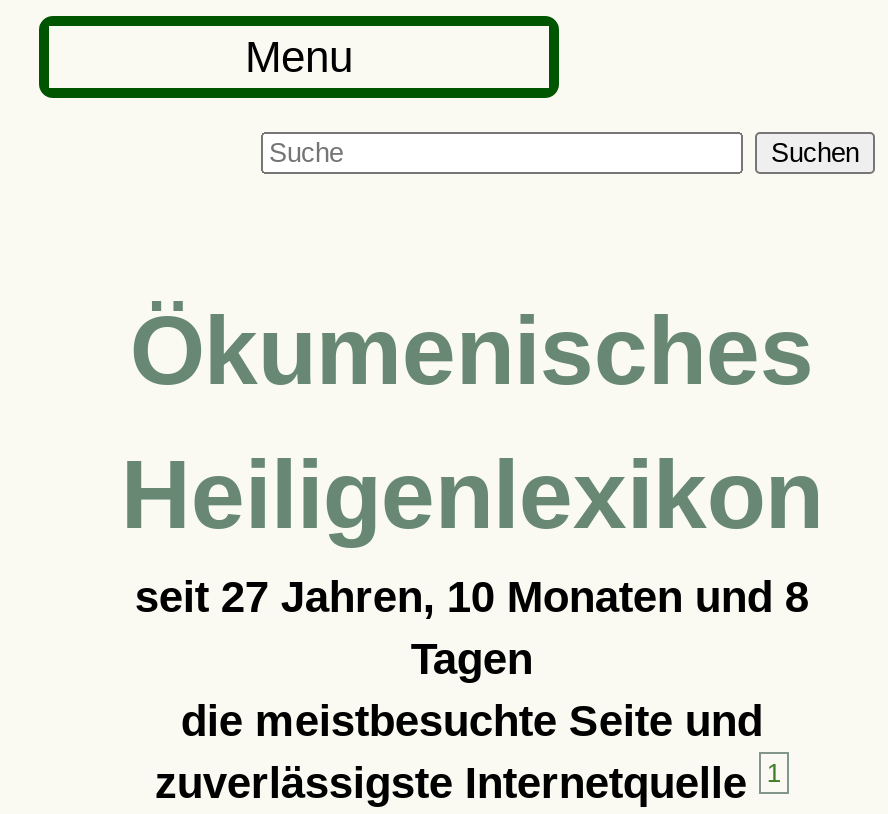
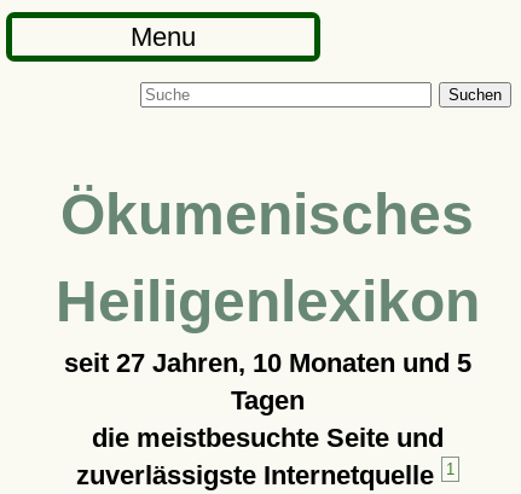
- seit 27 Jahren, 10 Monaten und 8
+ seit 27 Jahren, 10 Monaten und 5
